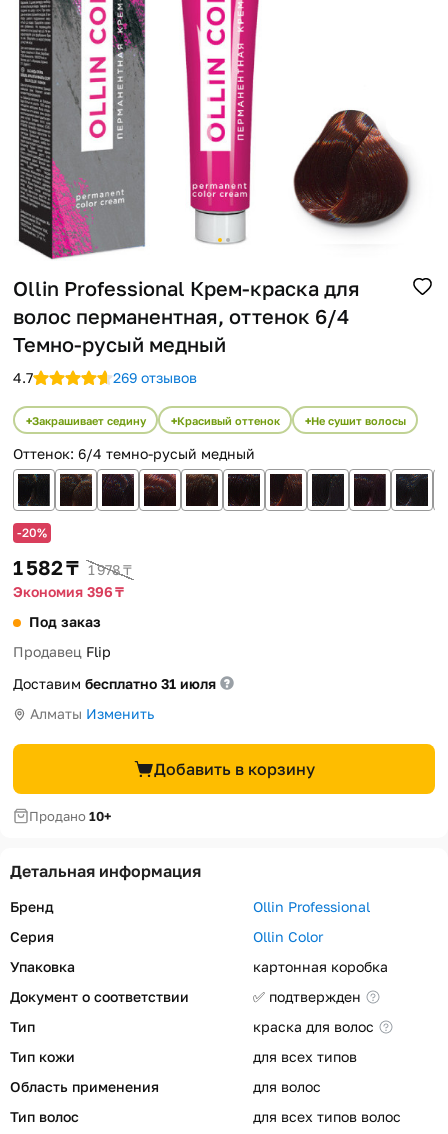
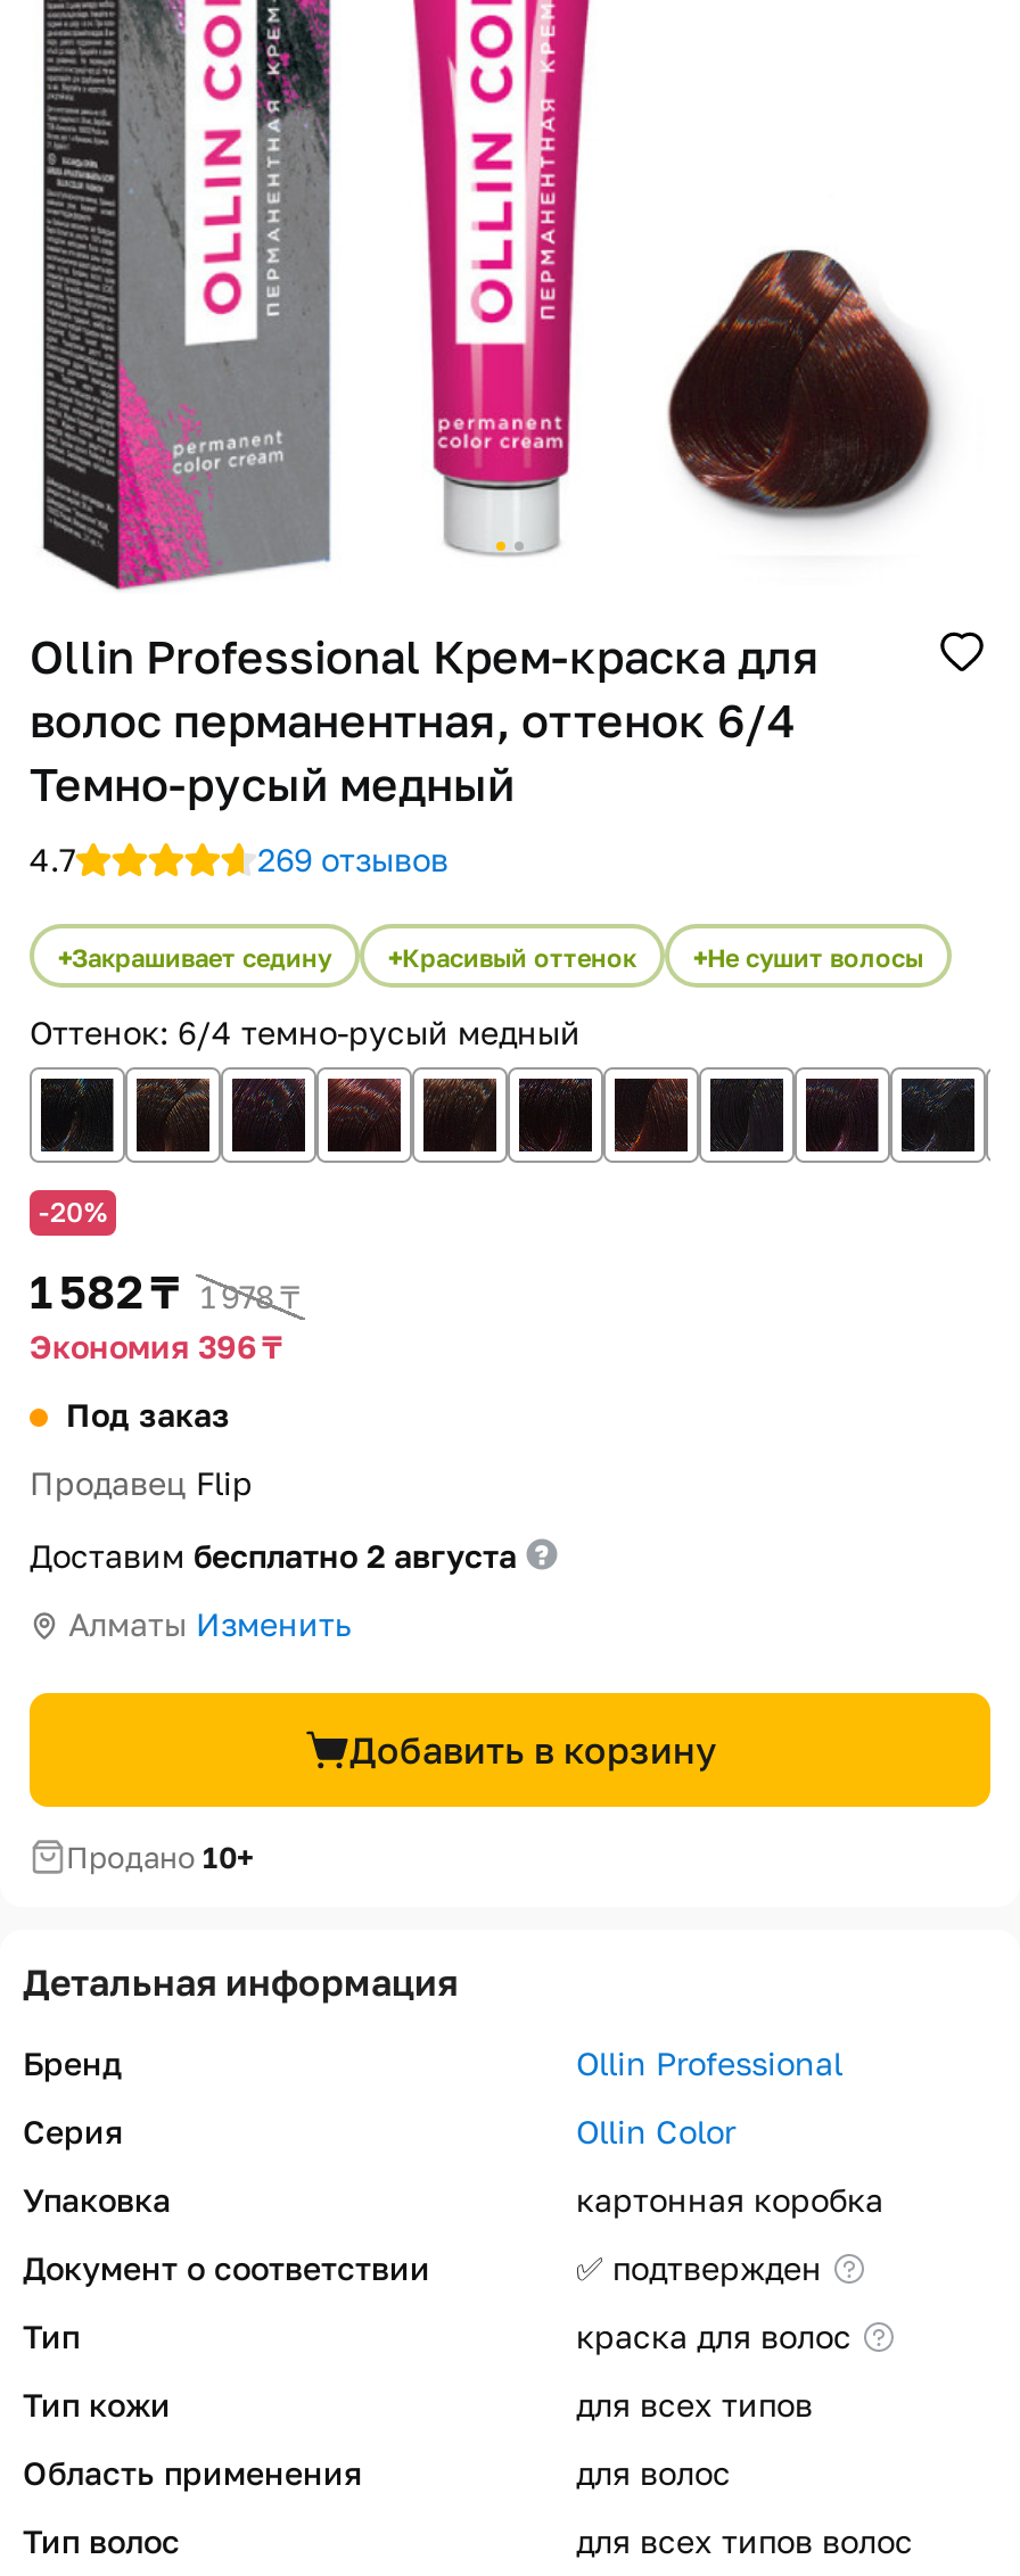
- Доставим бесплатно 31 июля
+ Доставим бесплатно 2 августа
